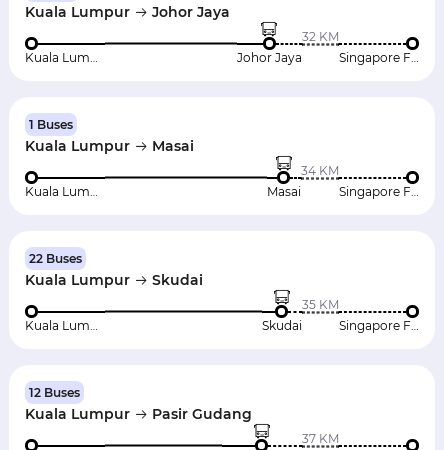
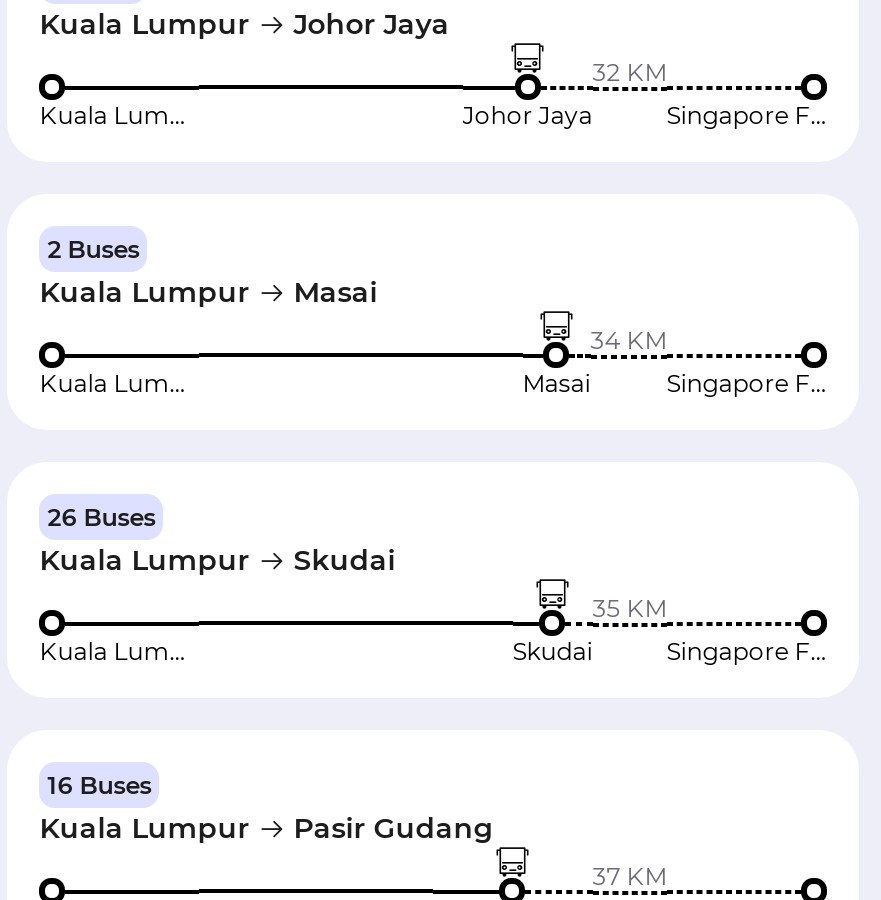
- 1 Buses
+ 2 Buses

- 22 Buses
+ 26 Buses

- 12 Buses
+ 16 Buses
